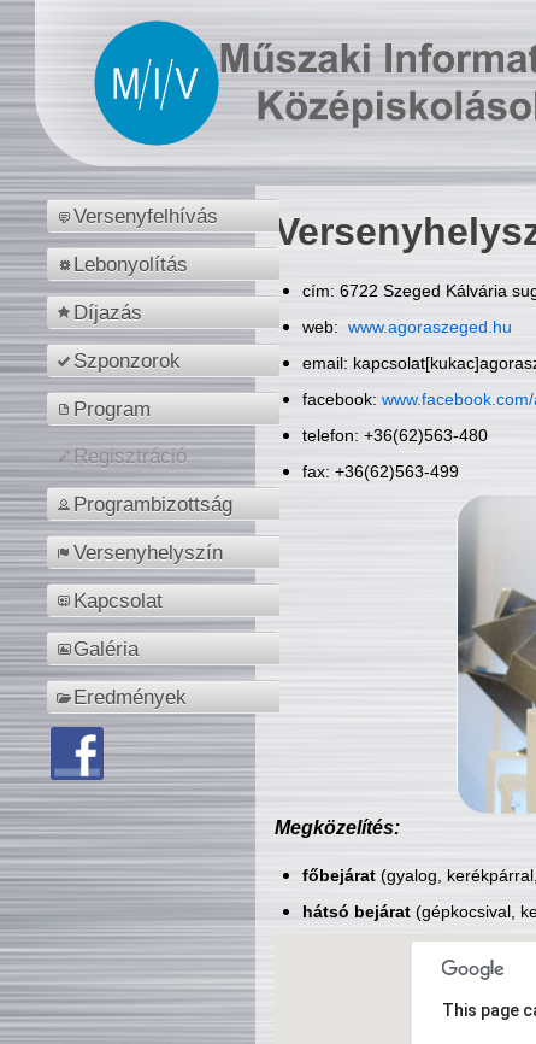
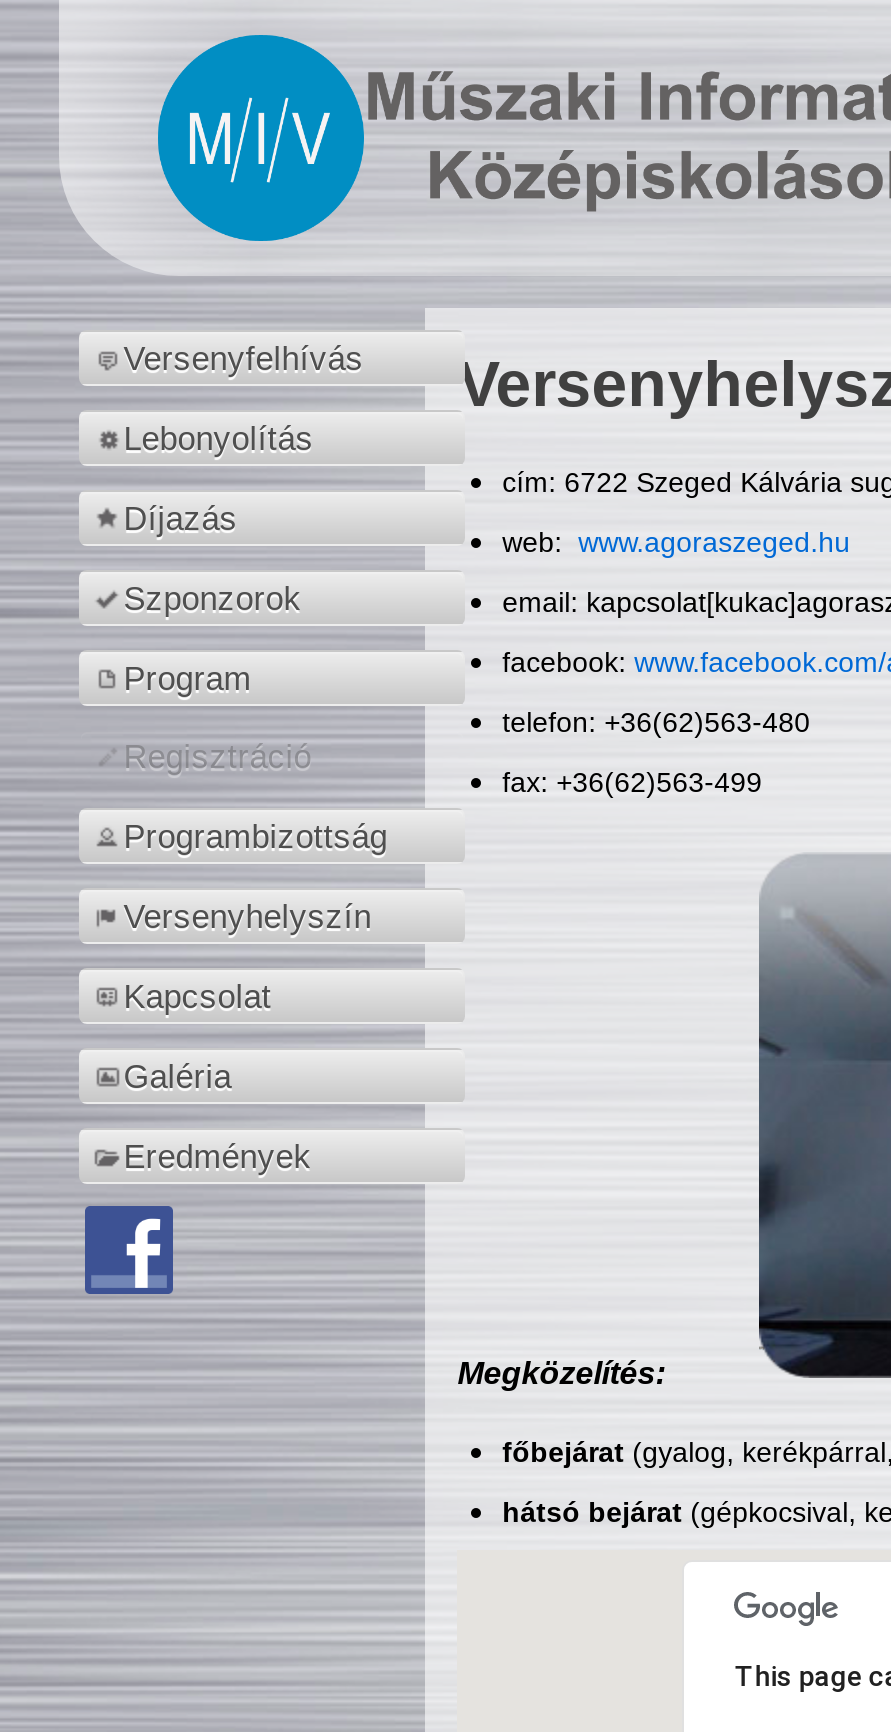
- [image]
+ [image]
